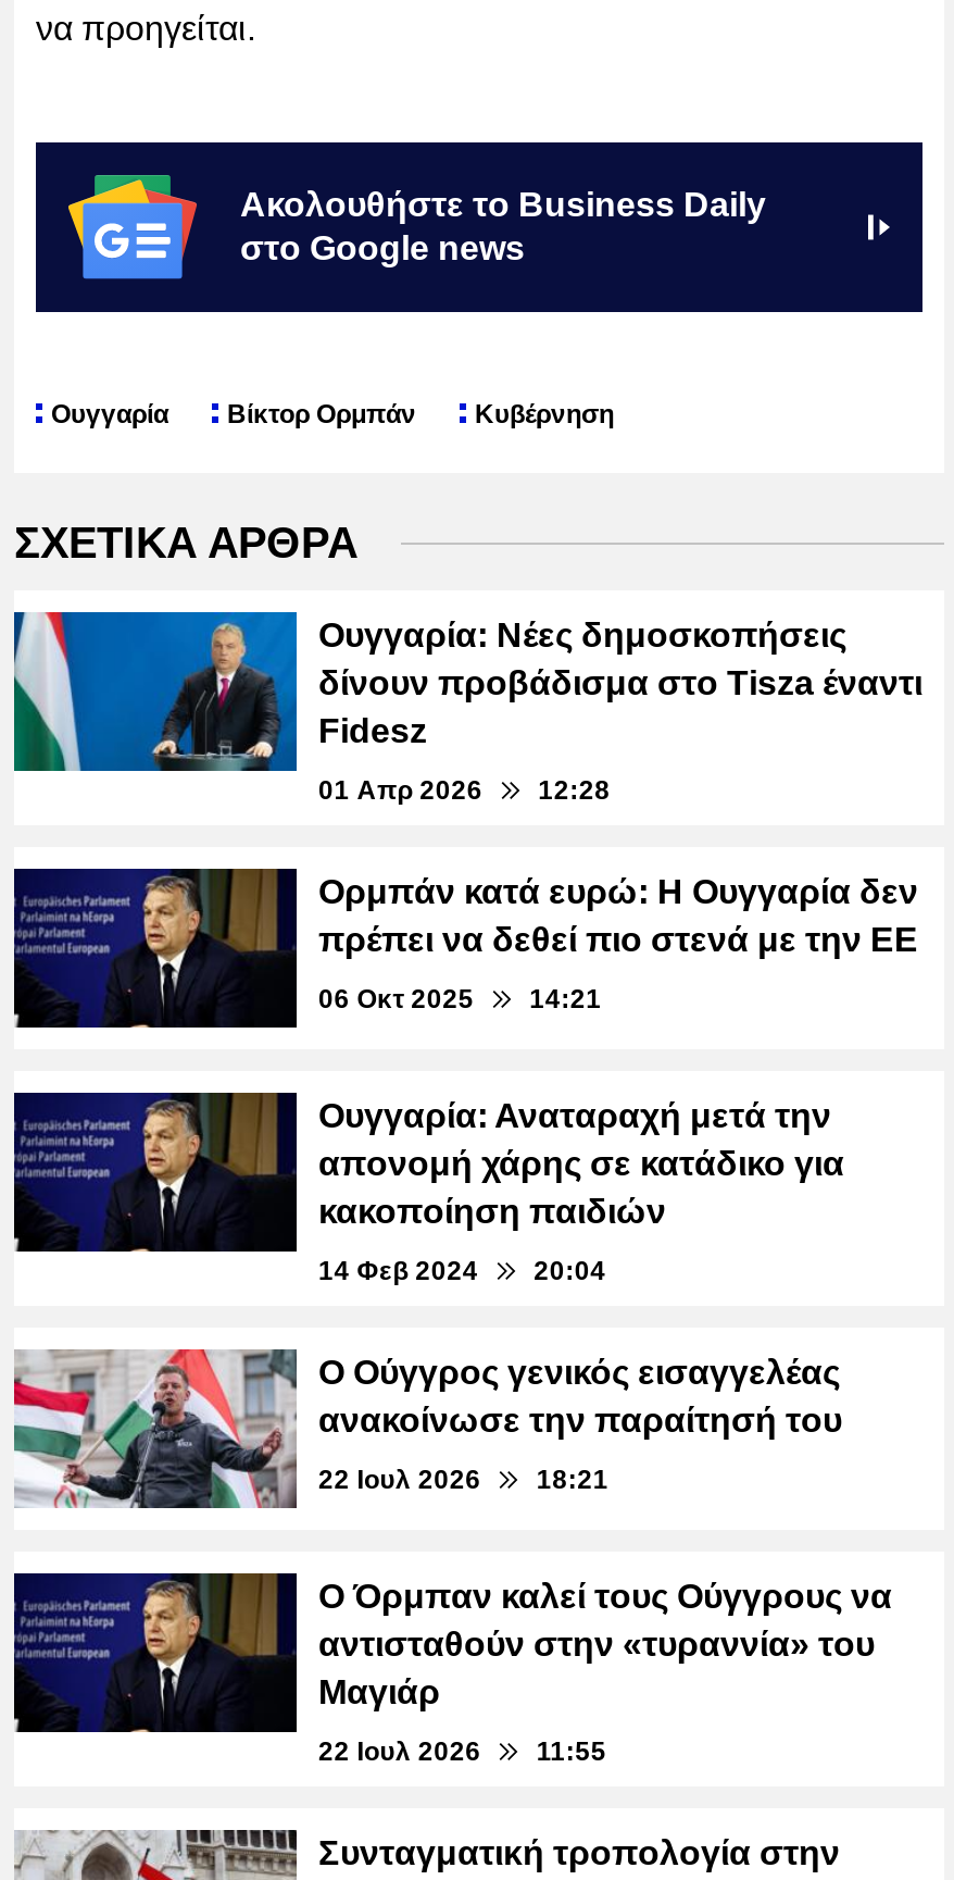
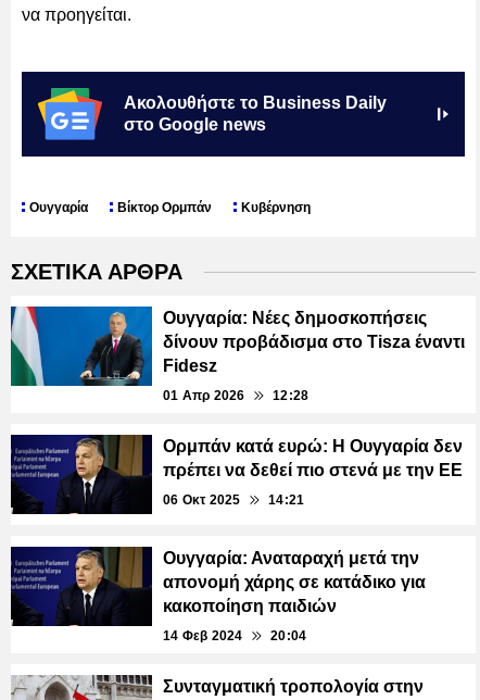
- [image]
- Ο Ούγγρος γενικός εισαγγελέας
- ανακοίνωσε την παραίτησή του
- 22 Ιουλ 2026
- 18:21
- Ο Όρμπαν καλεί τους Ούγγρους να
- αντισταθούν στην «τυραννία» του
- Μαγιάρ
- 22 Ιουλ 2026
- 11:55
